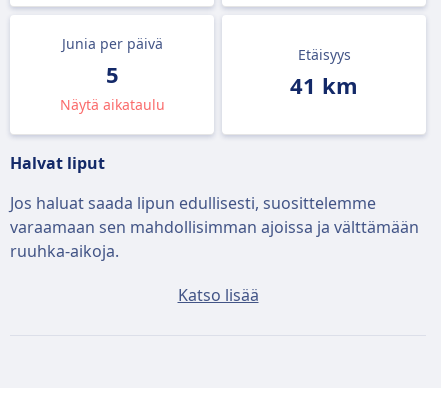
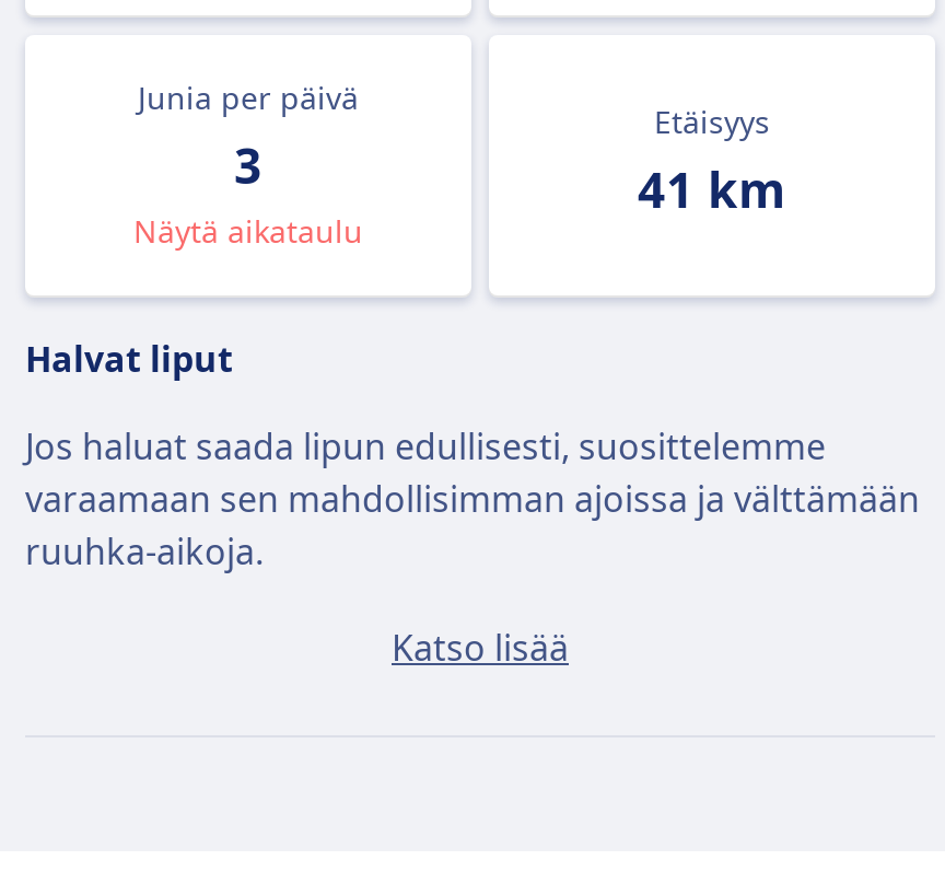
- 5
+ 3
